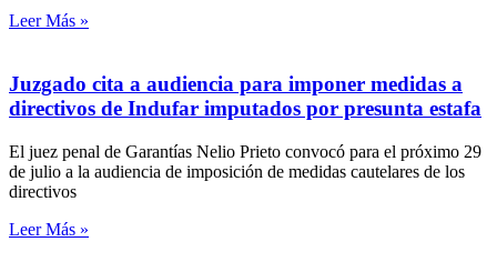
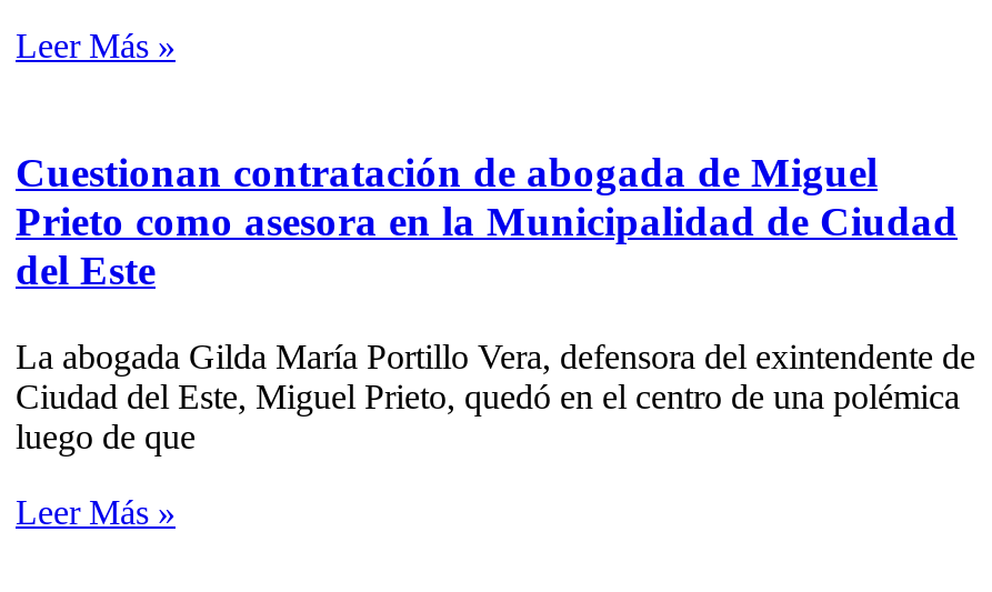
- Juzgado cita a audiencia para imponer medidas a
- directivos de Indufar imputados por presunta estafa
+ Cuestionan contratación de abogada de Miguel
+ Prieto como asesora en la Municipalidad de Ciudad
+ del Este

- El juez penal de Garantías Nelio Prieto convocó para el próximo 29
- de julio a la audiencia de imposición de medidas cautelares de los
- directivos
+ La abogada Gilda María Portillo Vera, defensora del exintendente de
+ Ciudad del Este, Miguel Prieto, quedó en el centro de una polémica
+ luego de que
